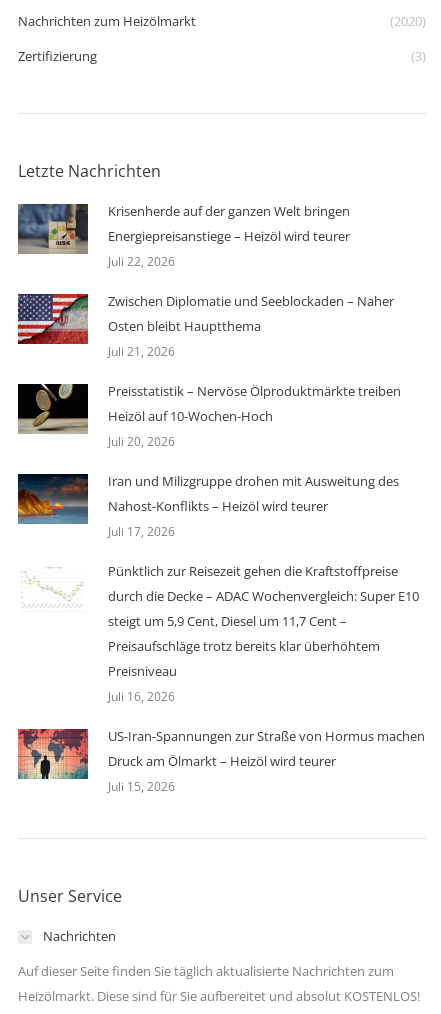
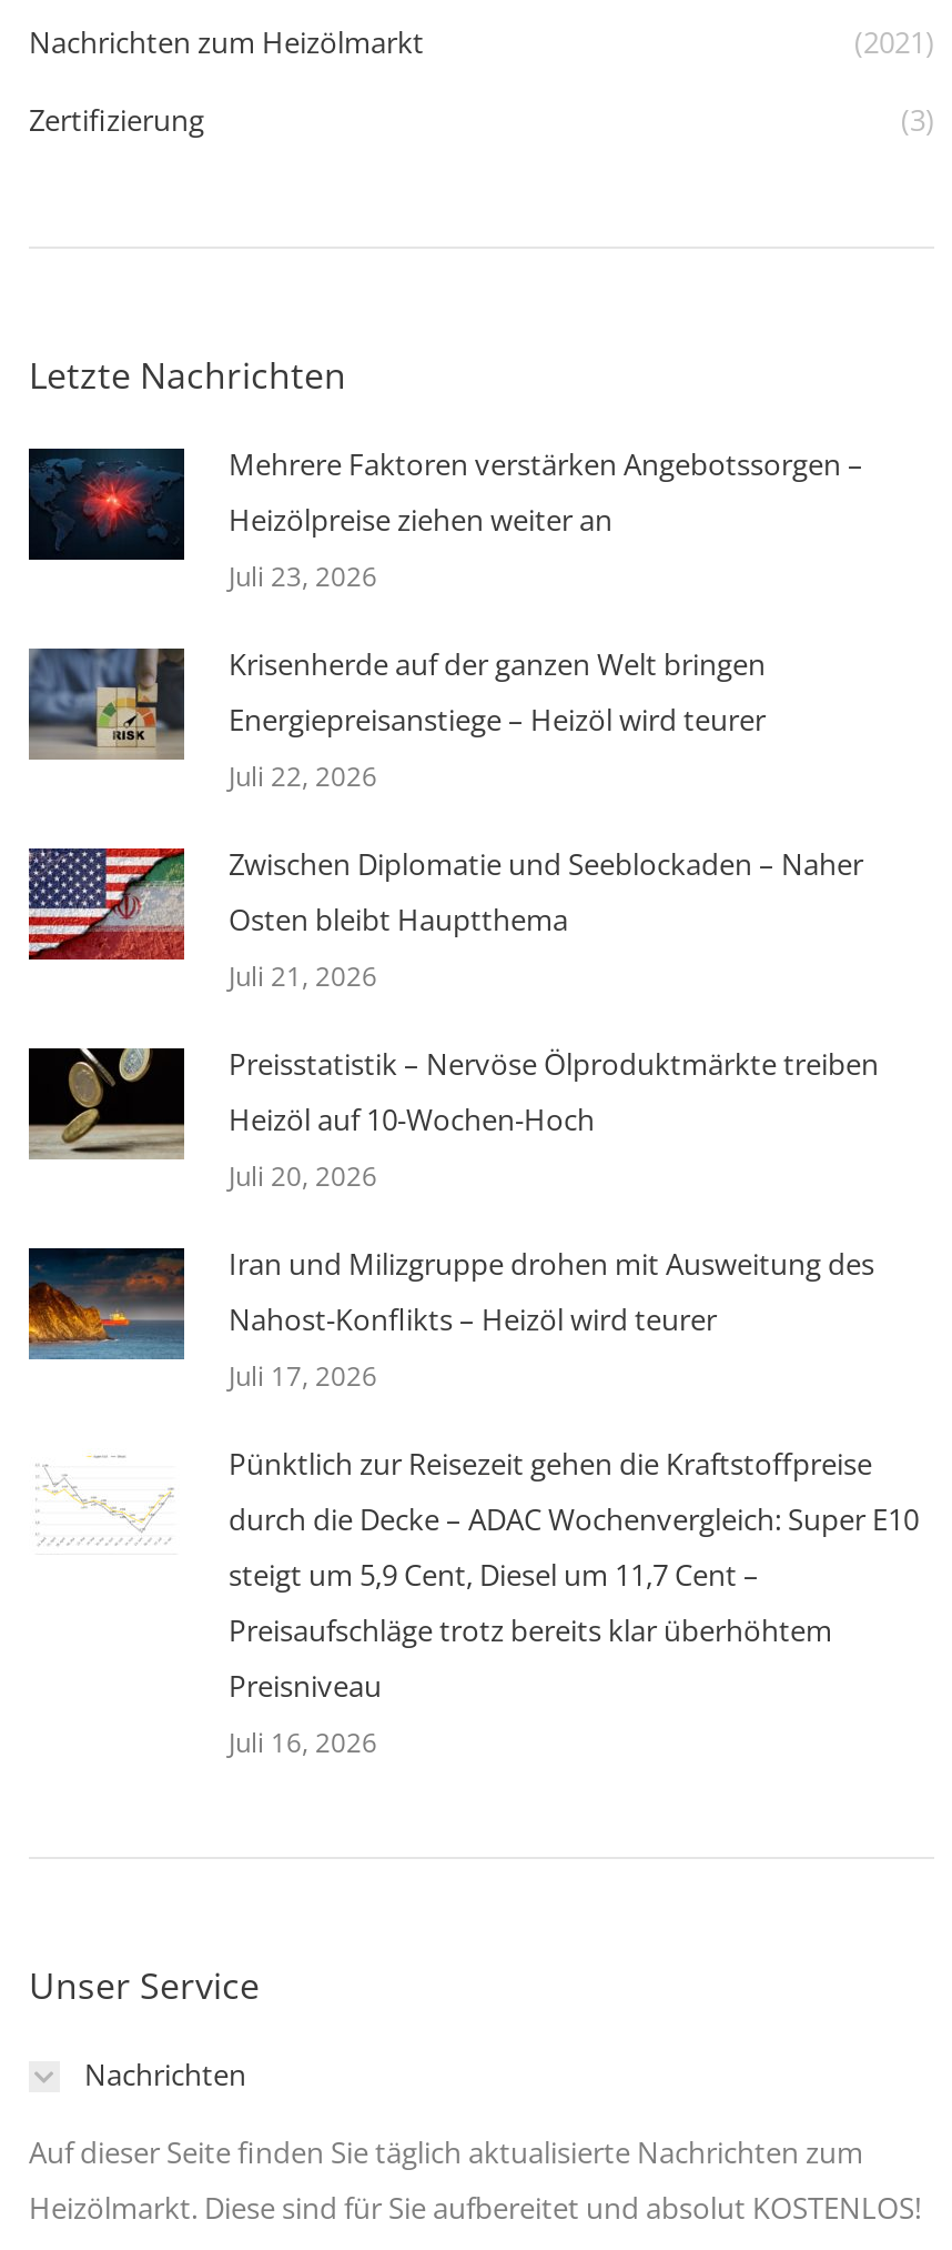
- (2020)
+ (2021)

+ [image]
+ Mehrere Faktoren verstärken Angebotssorgen –
+ Heizölpreise ziehen weiter an
+ Juli 23, 2026

moved down: [image] | Krisenherde auf der ganzen Welt bringen | Energiepreisanstiege – Heizöl wird teurer | ... | Preisniveau | Juli 16, 2026

- [image]
- US-Iran-Spannungen zur Straße von Hormus machen
- Druck am Ölmarkt – Heizöl wird teurer
- Juli 15, 2026
